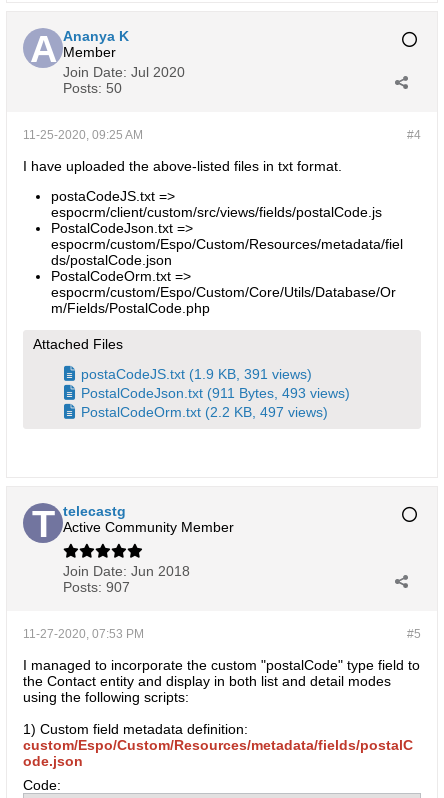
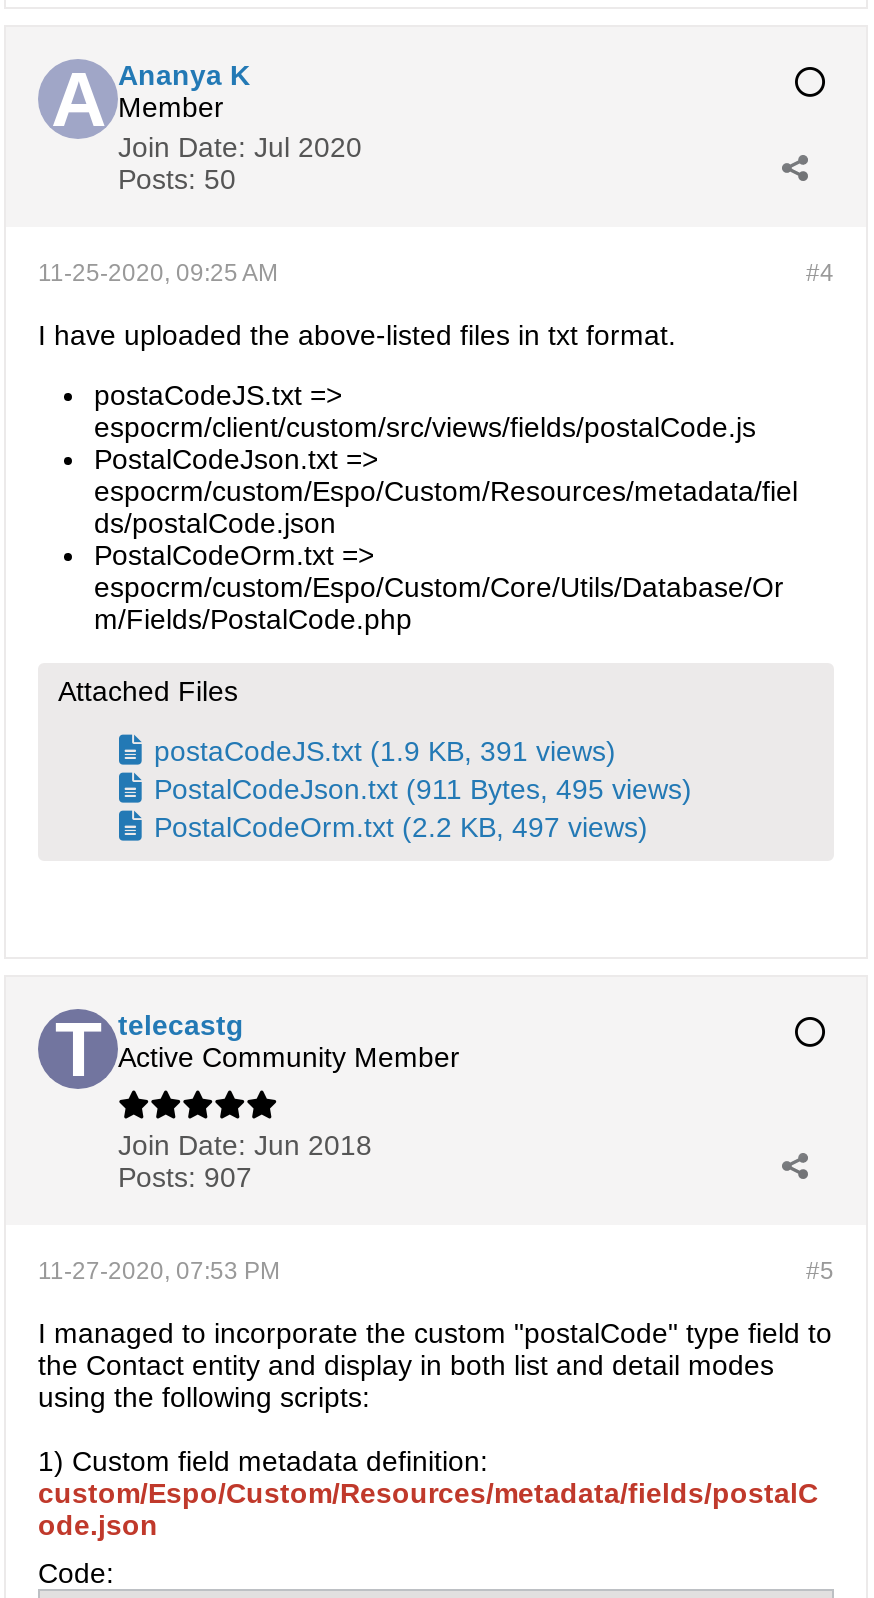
- PostalCodeJson.txt (911 Bytes, 493 views)
+ PostalCodeJson.txt (911 Bytes, 495 views)
